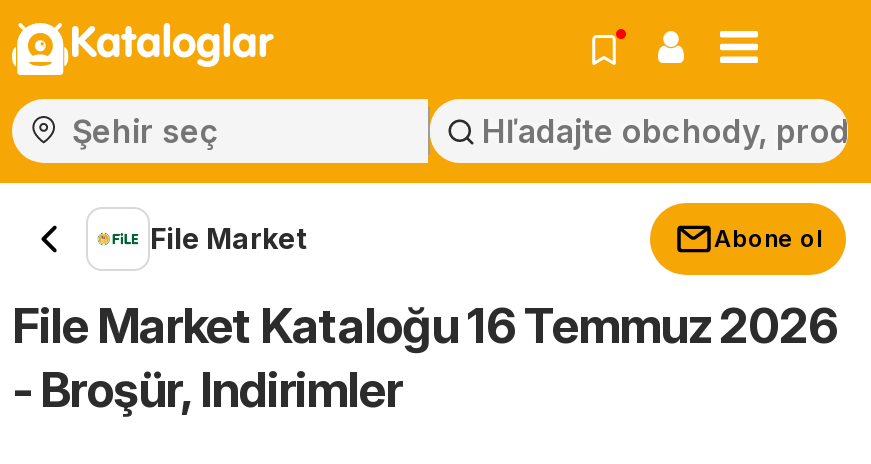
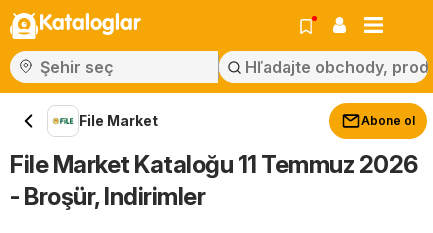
- File Market Kataloğu 16 Temmuz 2026
+ File Market Kataloğu 11 Temmuz 2026
